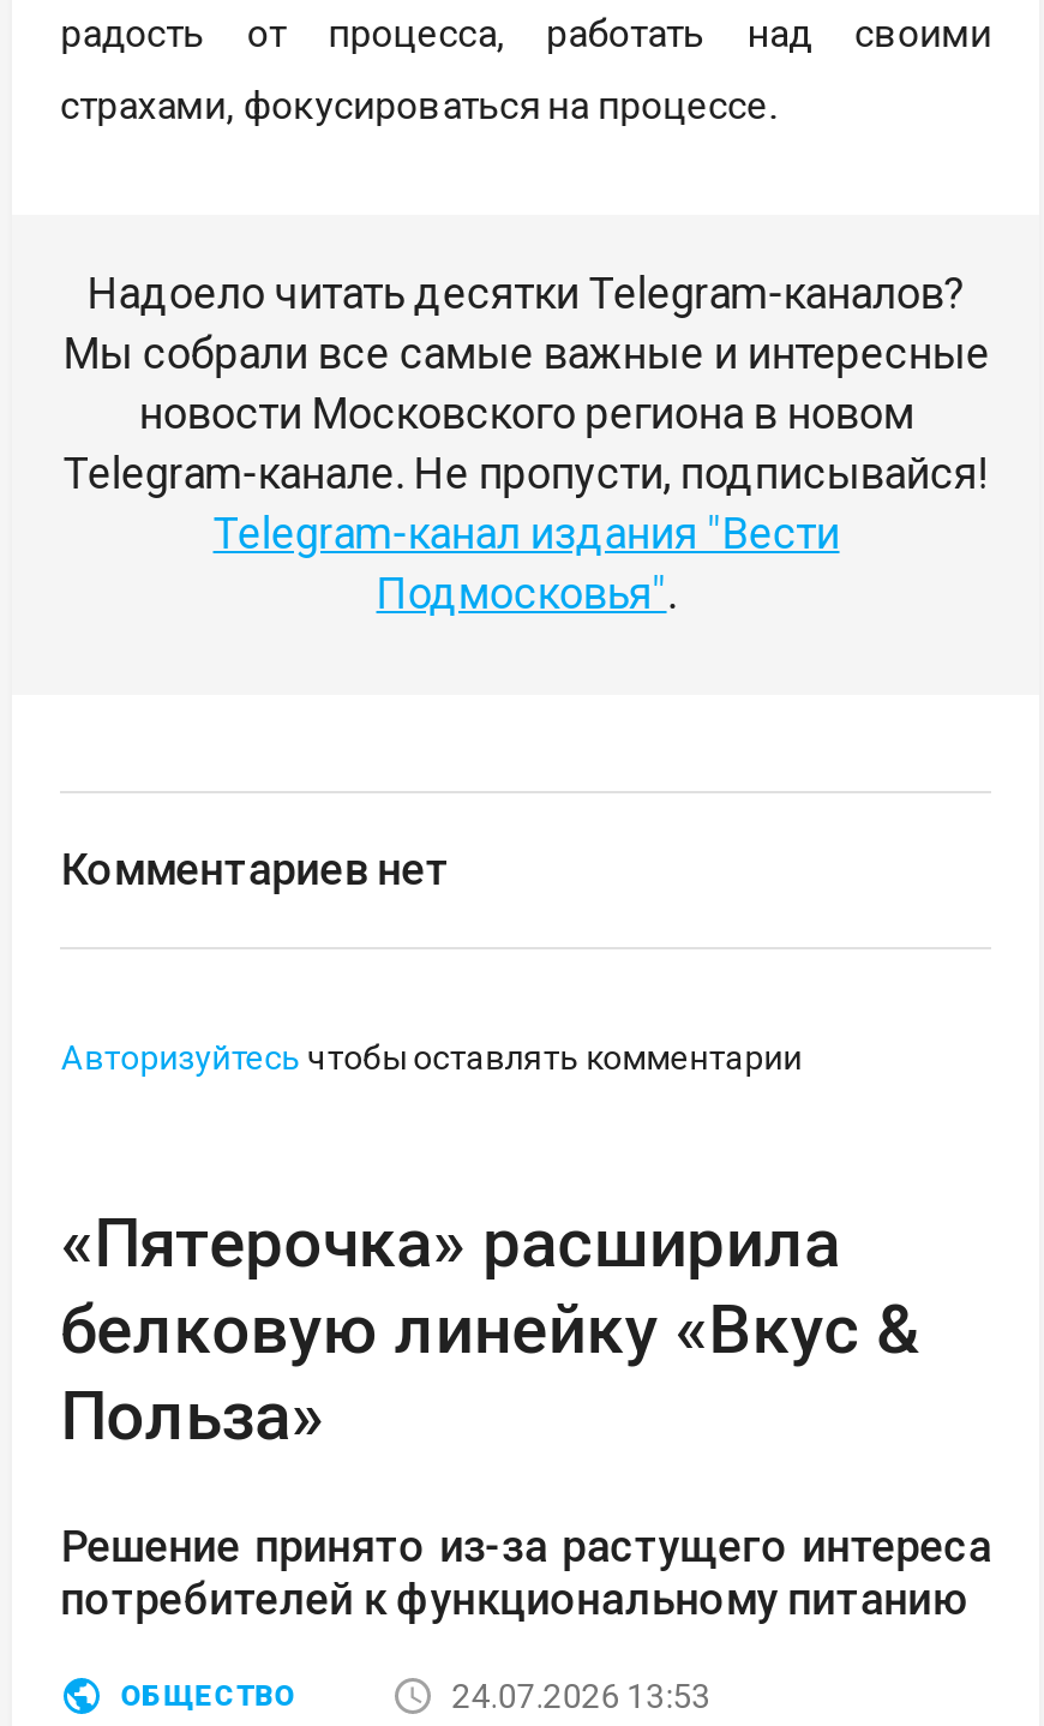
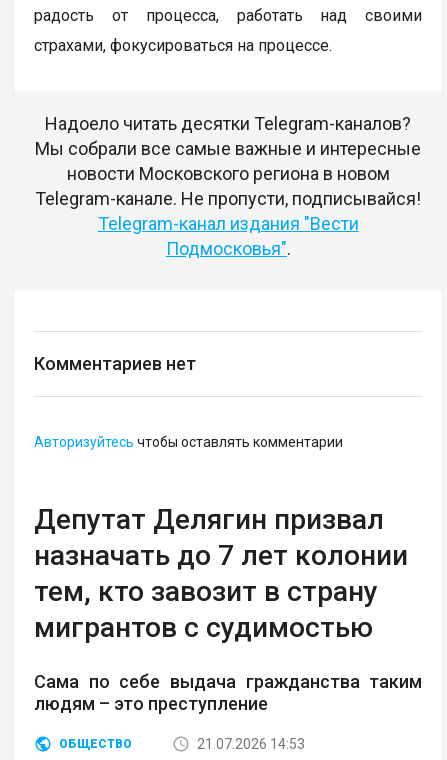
- «Пятерочка» расширила
- белковую линейку «Вкус &
- Польза»
+ Депутат Делягин призвал
+ назначать до 7 лет колонии
+ тем, кто завозит в страну
+ мигрантов с судимостью

- Решение принято из-за растущего интереса
- потребителей к функциональному питанию
+ Сама по себе выдача гражданства таким
+ людям – это преступление

- 24.07.2026 13:53
+ 21.07.2026 14:53
